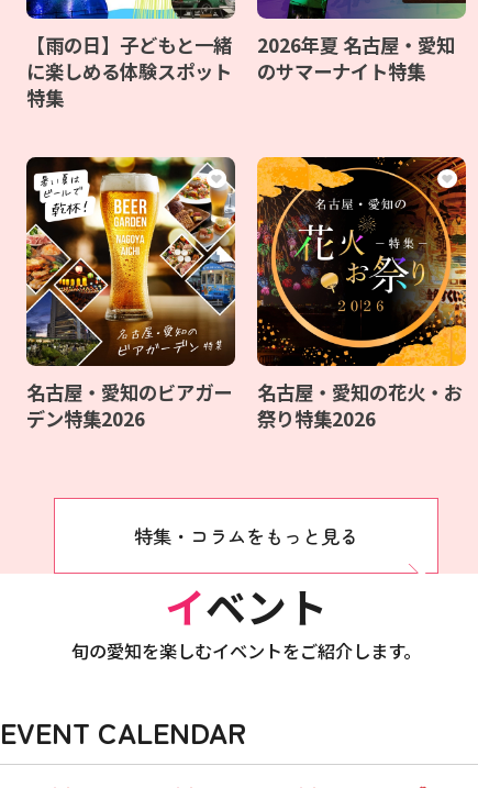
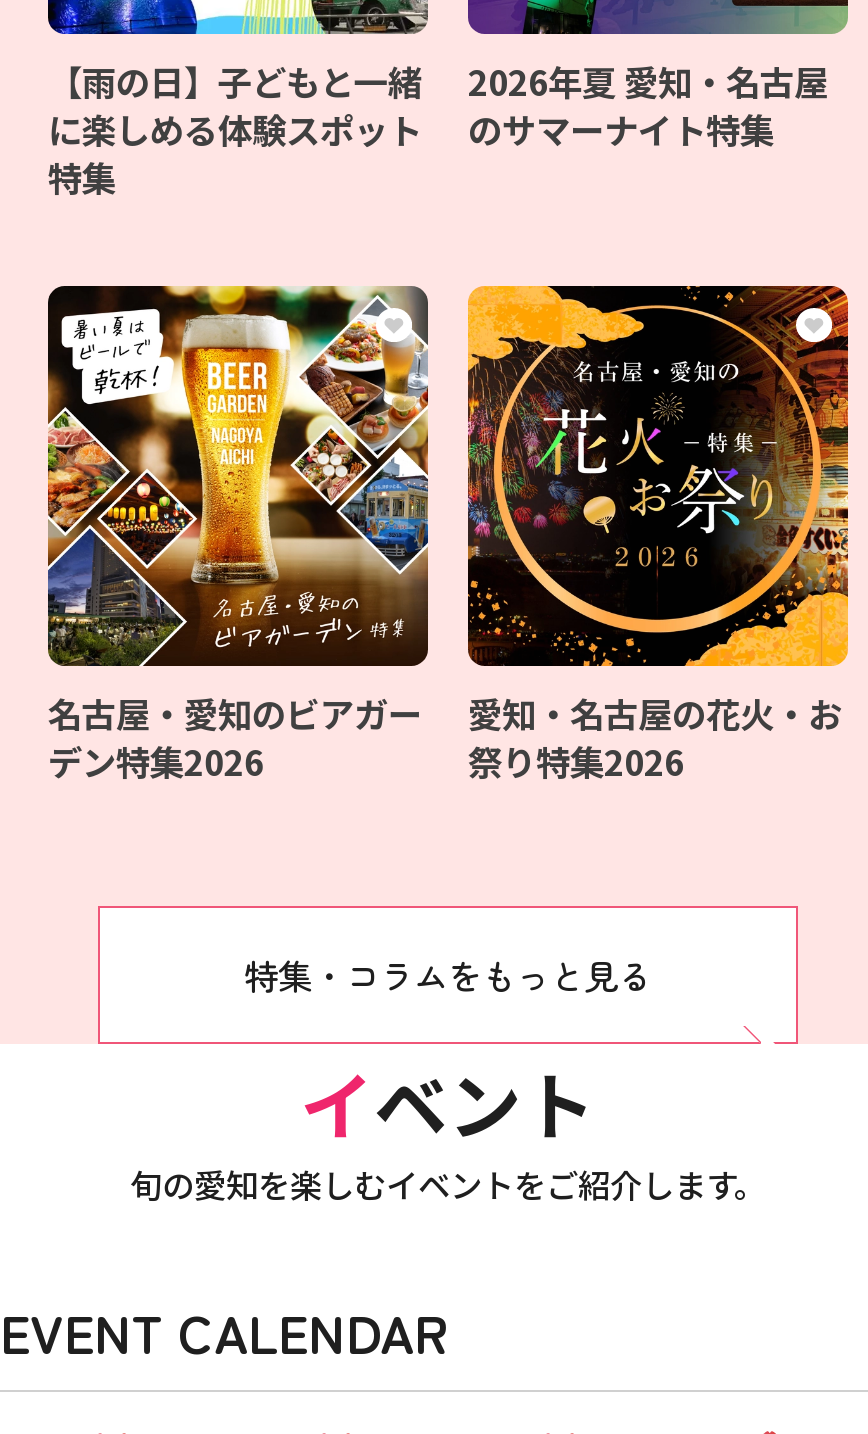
- 2026年夏 名古屋・愛知
+ 2026年夏 愛知・名古屋

- 名古屋・愛知の花火・お
+ 愛知・名古屋の花火・お
